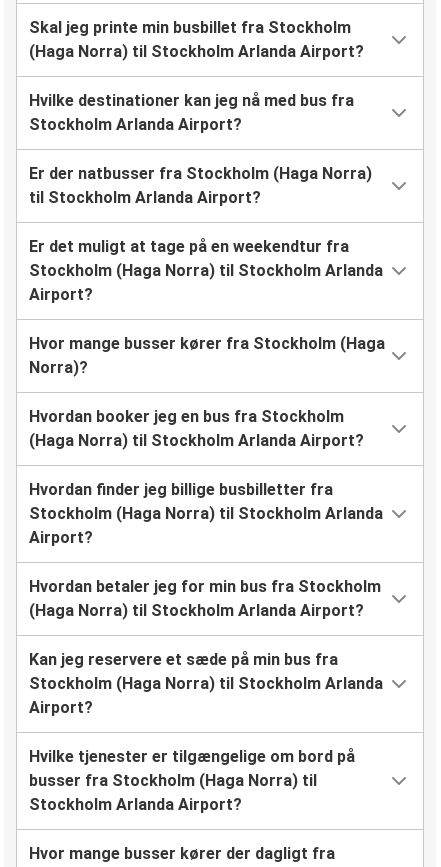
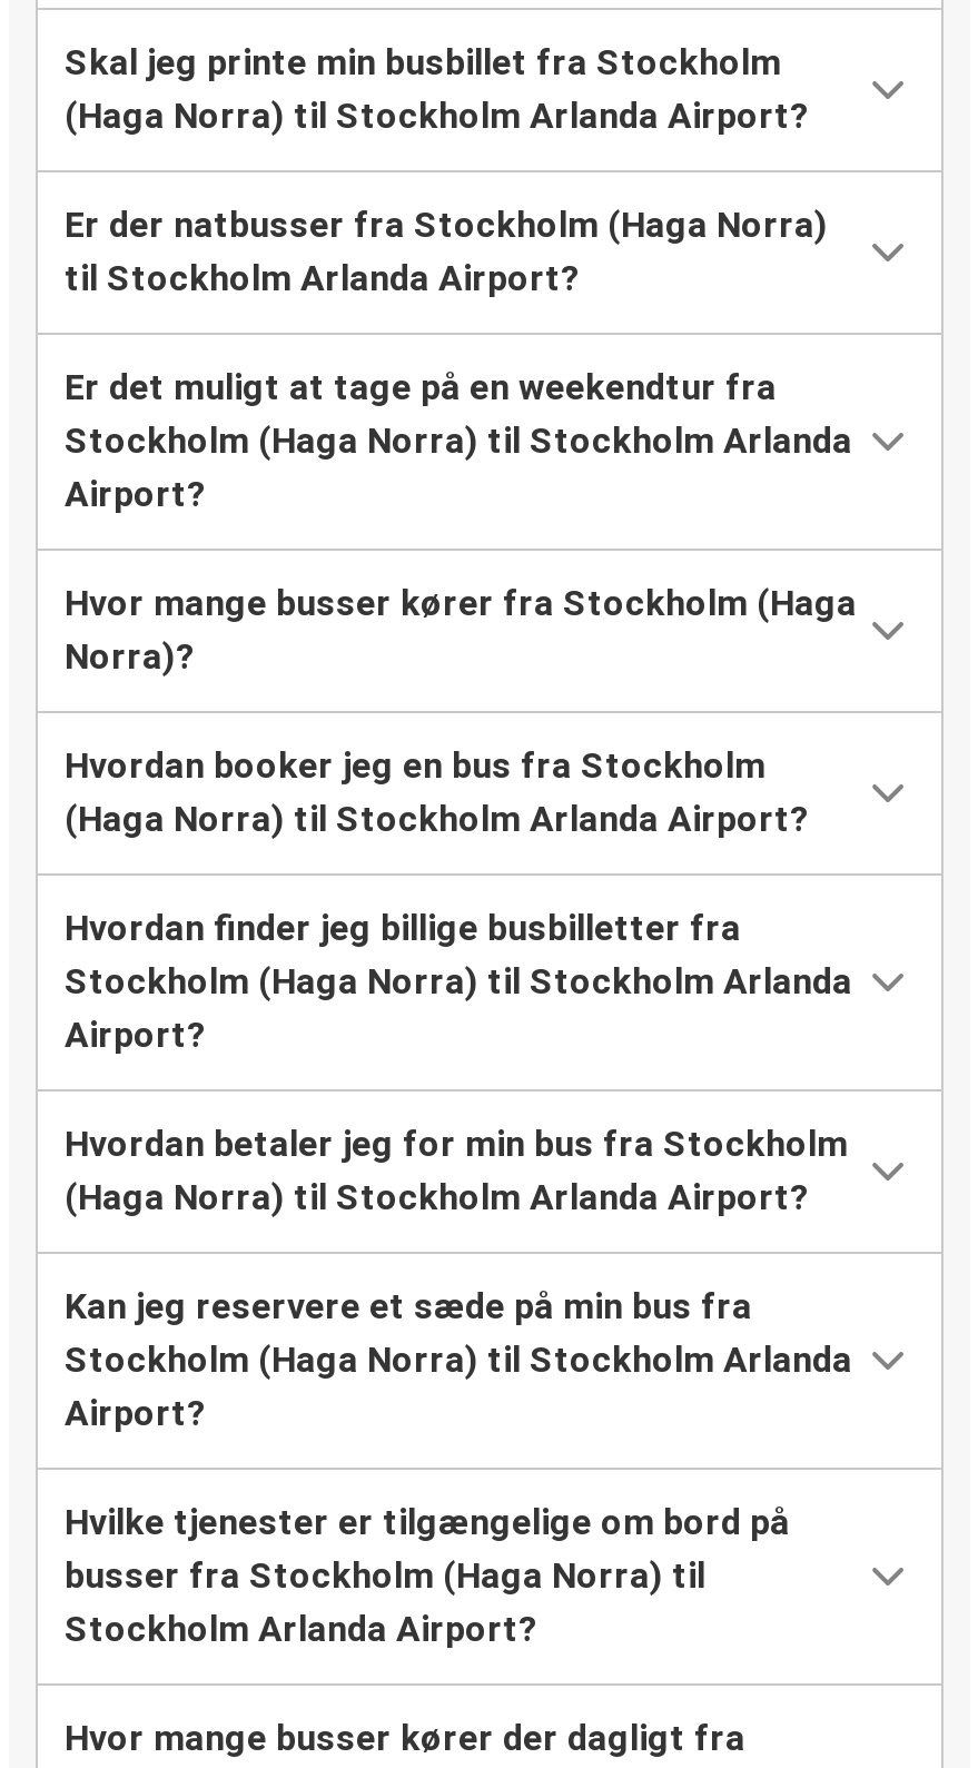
- Hvilke destinationer kan jeg nå med bus fra
- Stockholm Arlanda Airport?
